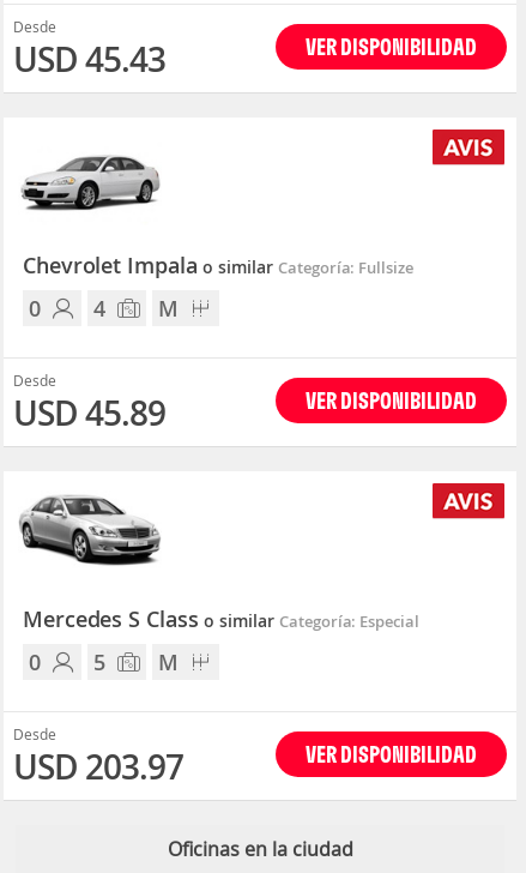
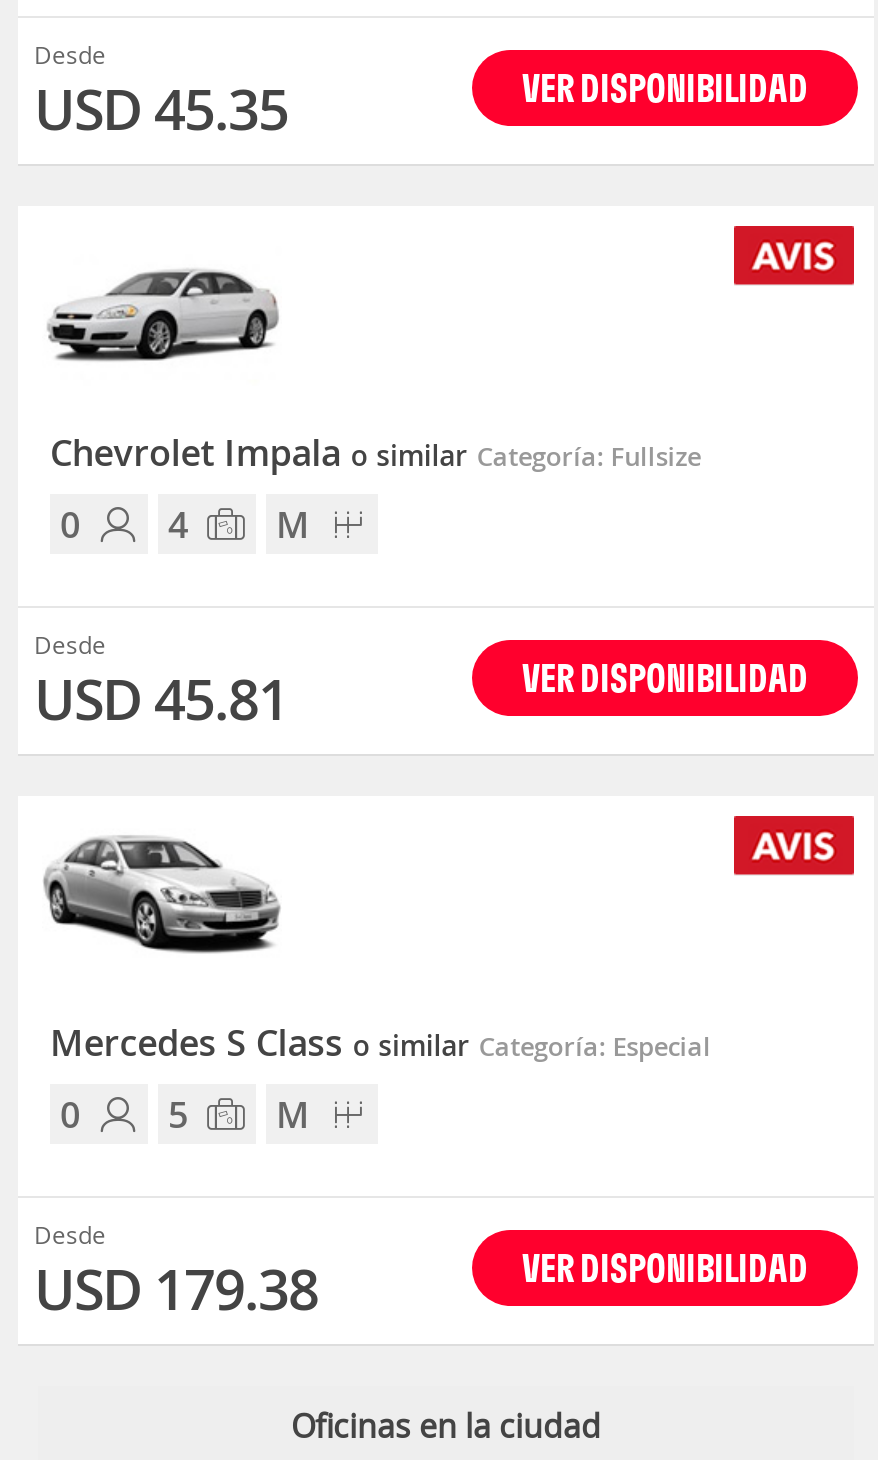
- USD 45.43
+ USD 45.35

- USD 45.89
+ USD 45.81

- USD 203.97
+ USD 179.38
